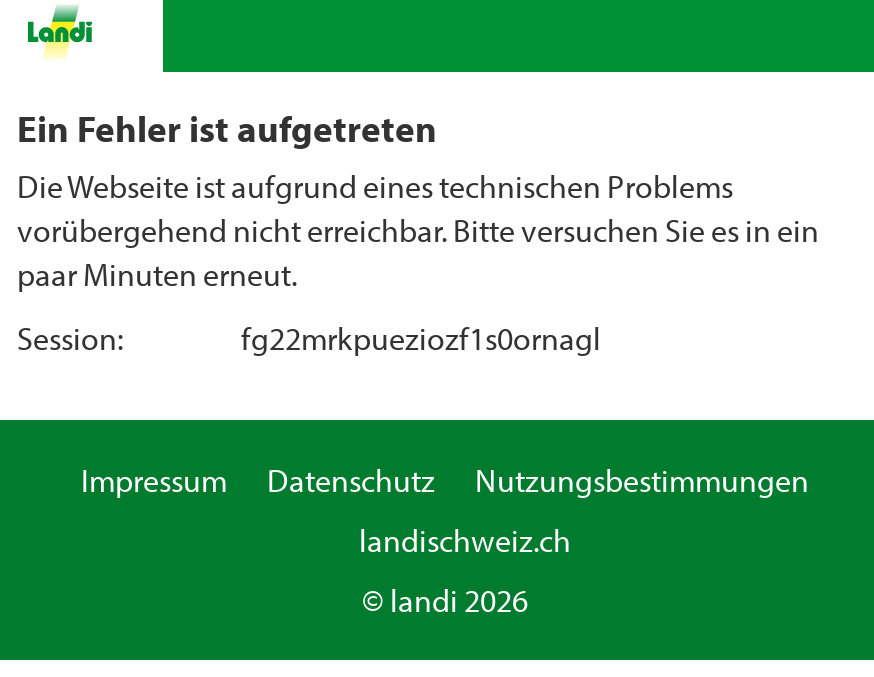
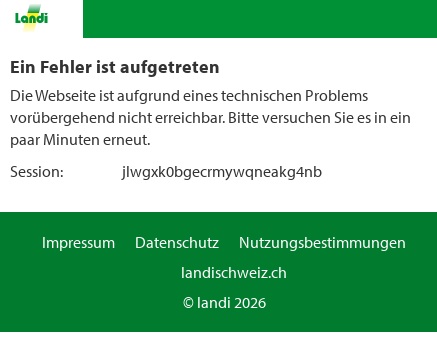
- fg22mrkpueziozf1s0ornagl
+ jlwgxk0bgecrmywqneakg4nb
